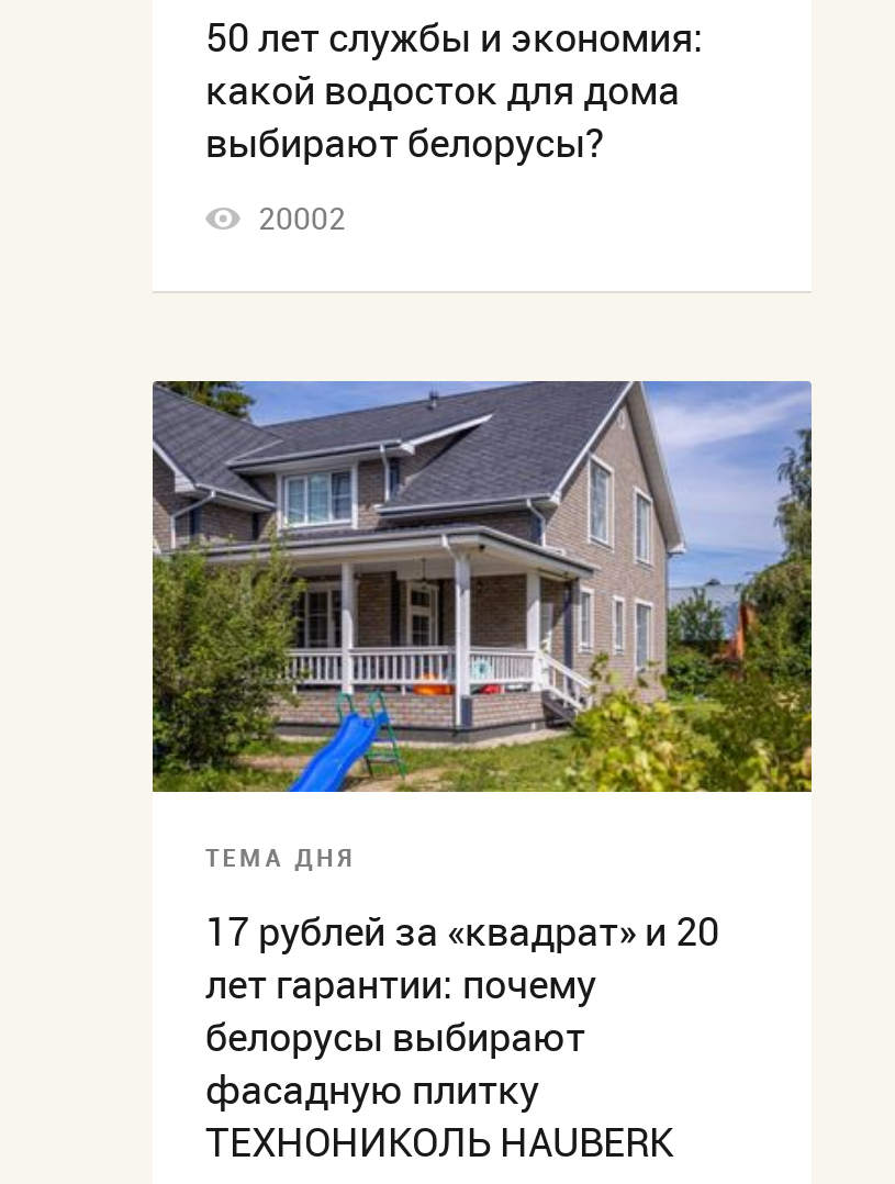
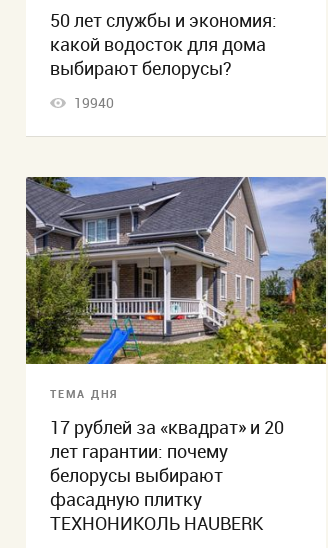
- 20002
+ 19940
